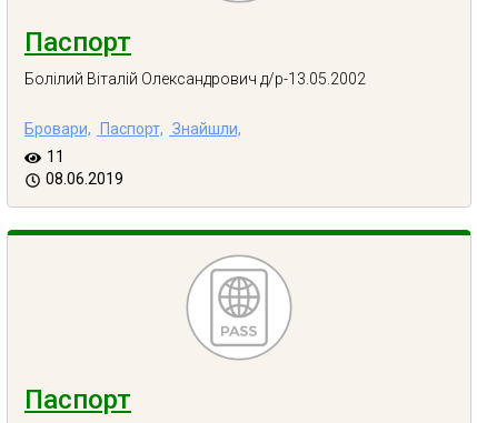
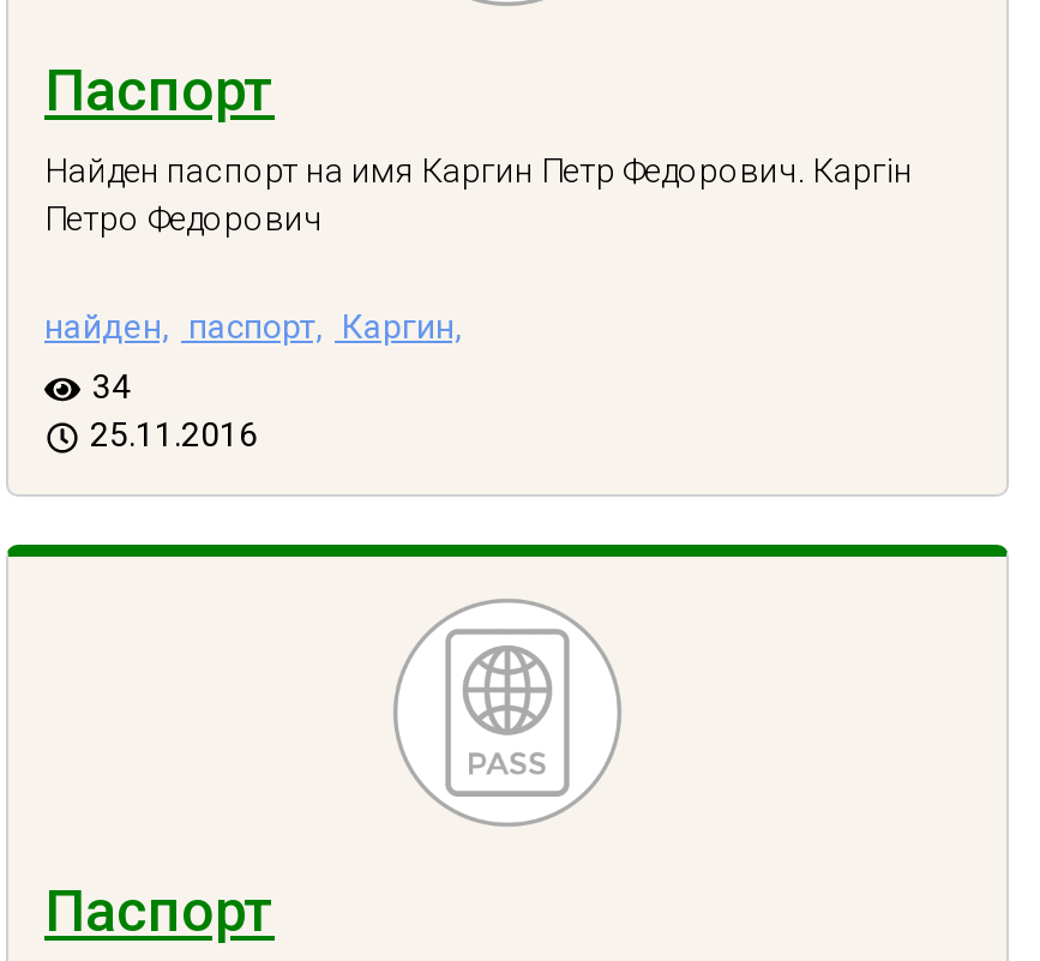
- Болілий Віталій Олександрович д/р-13.05.2002
+ Найден паспорт на имя Каргин Петр Федорович. Каргін
+ Петро Федорович

- Бровари, Паспорт, Знайшли,
+ найден, паспорт, Каргин,

- 11
- 08.06.2019
+ 34
+ 25.11.2016
